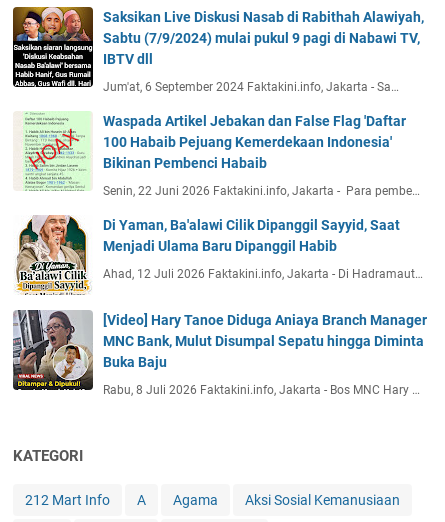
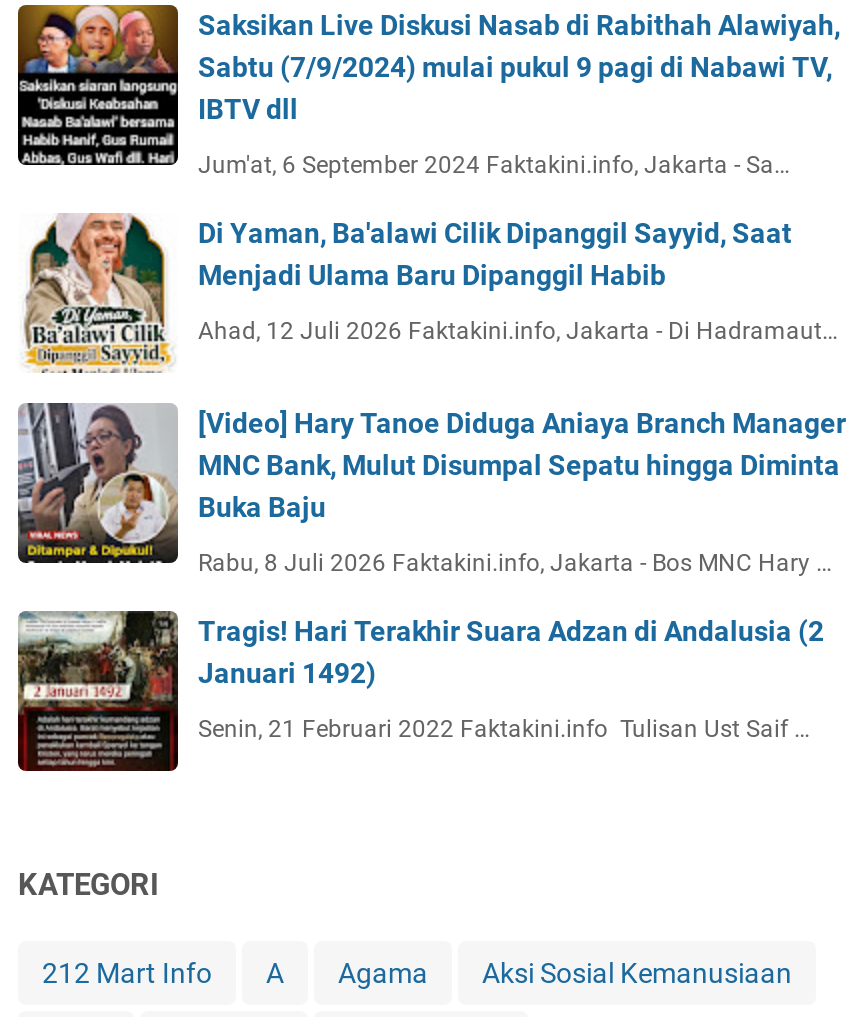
- [image]
- Waspada Artikel Jebakan dan False Flag 'Daftar
- 100 Habaib Pejuang Kemerdekaan Indonesia'
- Bikinan Pembenci Habaib
- Senin, 22 Juni 2026 Faktakini.info, Jakarta - Para pembe…

moved up: [image] | Di Yaman, Ba'alawi Cilik Dipanggil Sayyid, Saat | Menjadi Ulama Baru Dipanggil Habib | Ahad, 12 Juli 2026 Faktakini.info, Jakarta - Di Hadramaut… | [Video] Hary Tanoe Diduga Aniaya Branch Manager | MNC Bank, Mulut Disumpal Sepatu hingga Diminta | Buka Baju | Rabu, 8 Juli 2026 Faktakini.info, Jakarta - Bos MNC Hary …

+ [image]
+ Tragis! Hari Terakhir Suara Adzan di Andalusia (2
+ Januari 1492)
+ Senin, 21 Februari 2022 Faktakini.info Tulisan Ust Saif …
